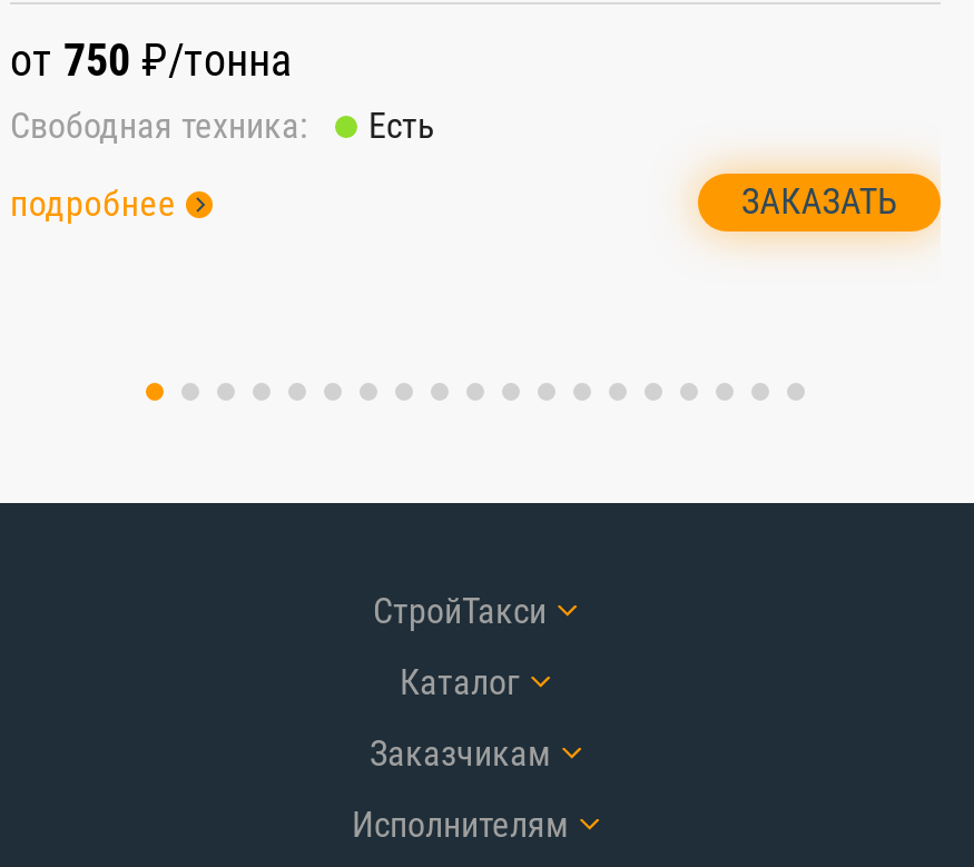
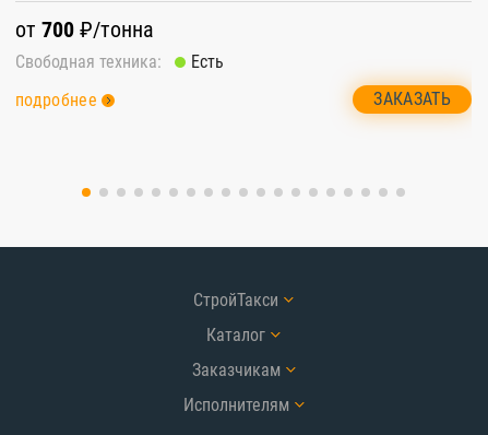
- от 750 ₽/тонна
+ от 700 ₽/тонна
